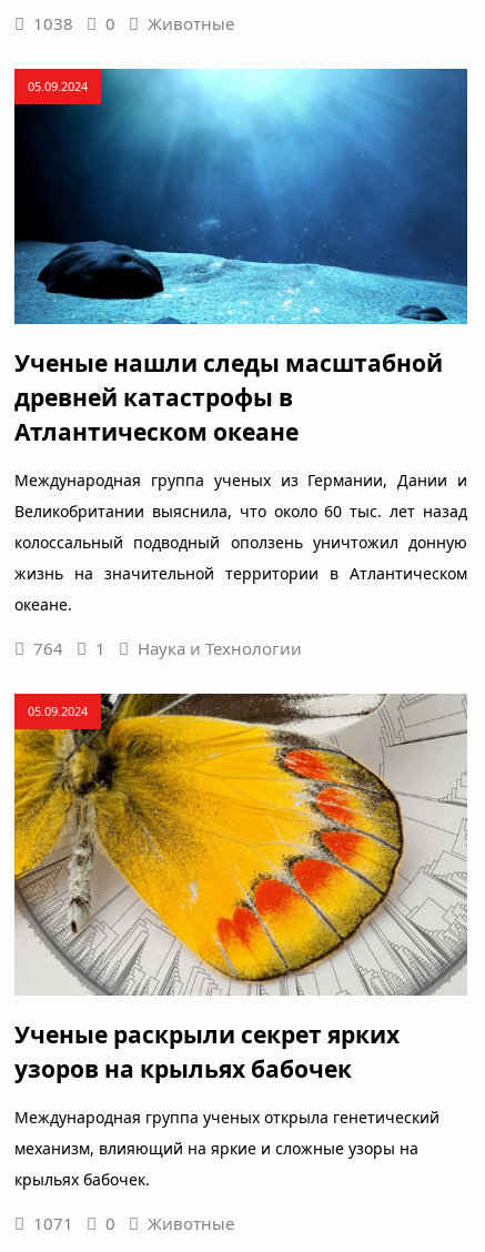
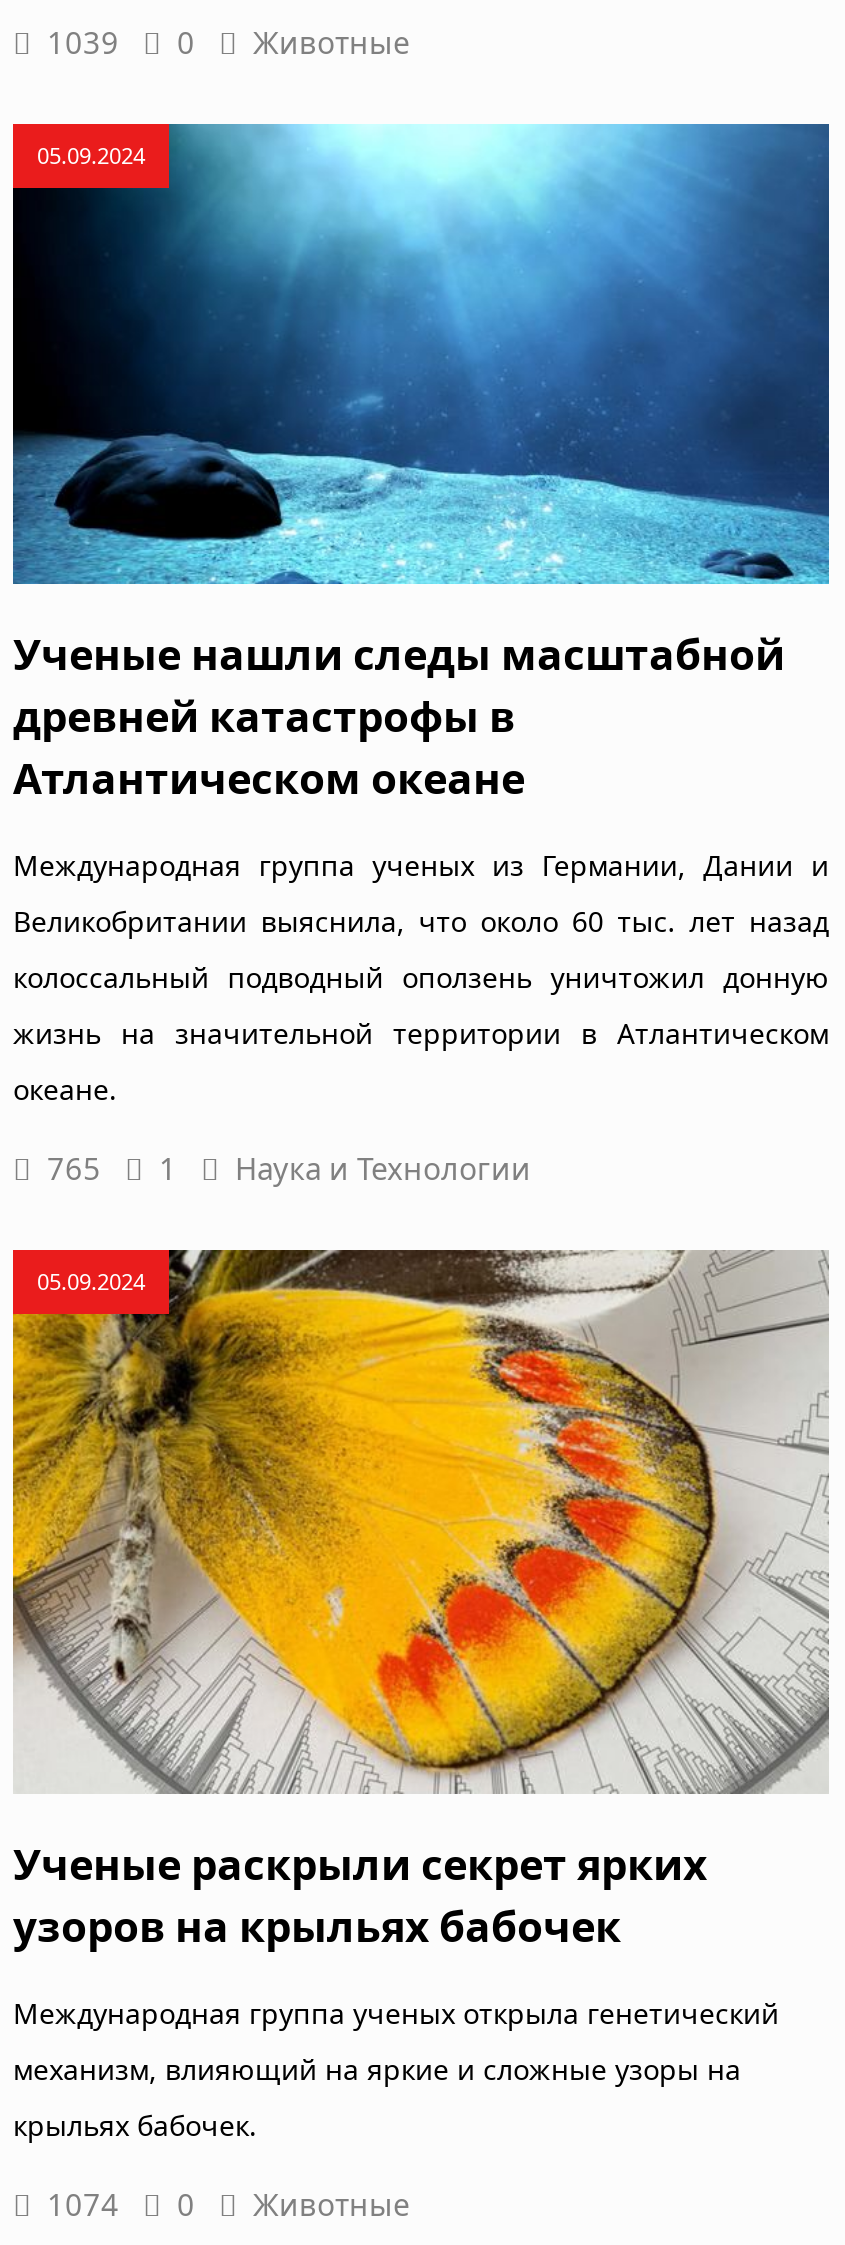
- 1038 0 Животные
+ 1039 0 Животные

- 764 1 Наука и Технологии
+ 765 1 Наука и Технологии

- 1071 0 Животные
+ 1074 0 Животные
